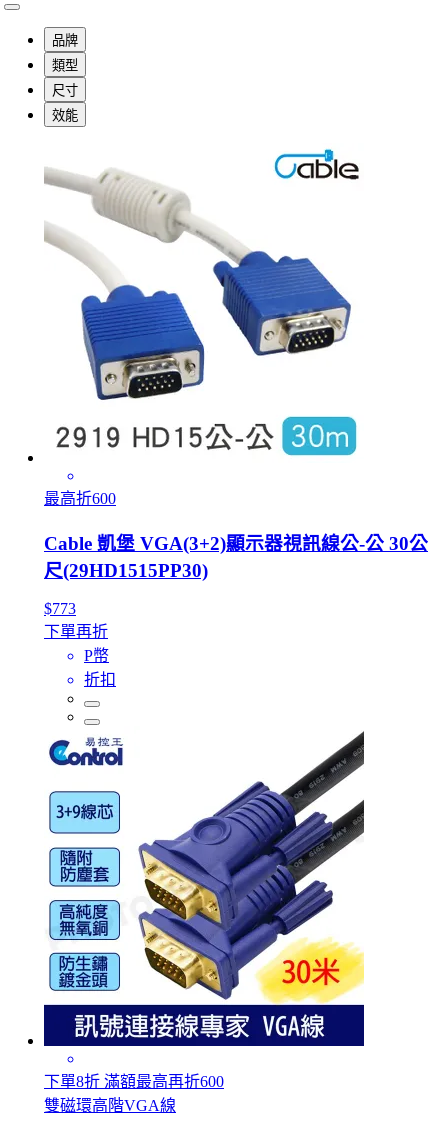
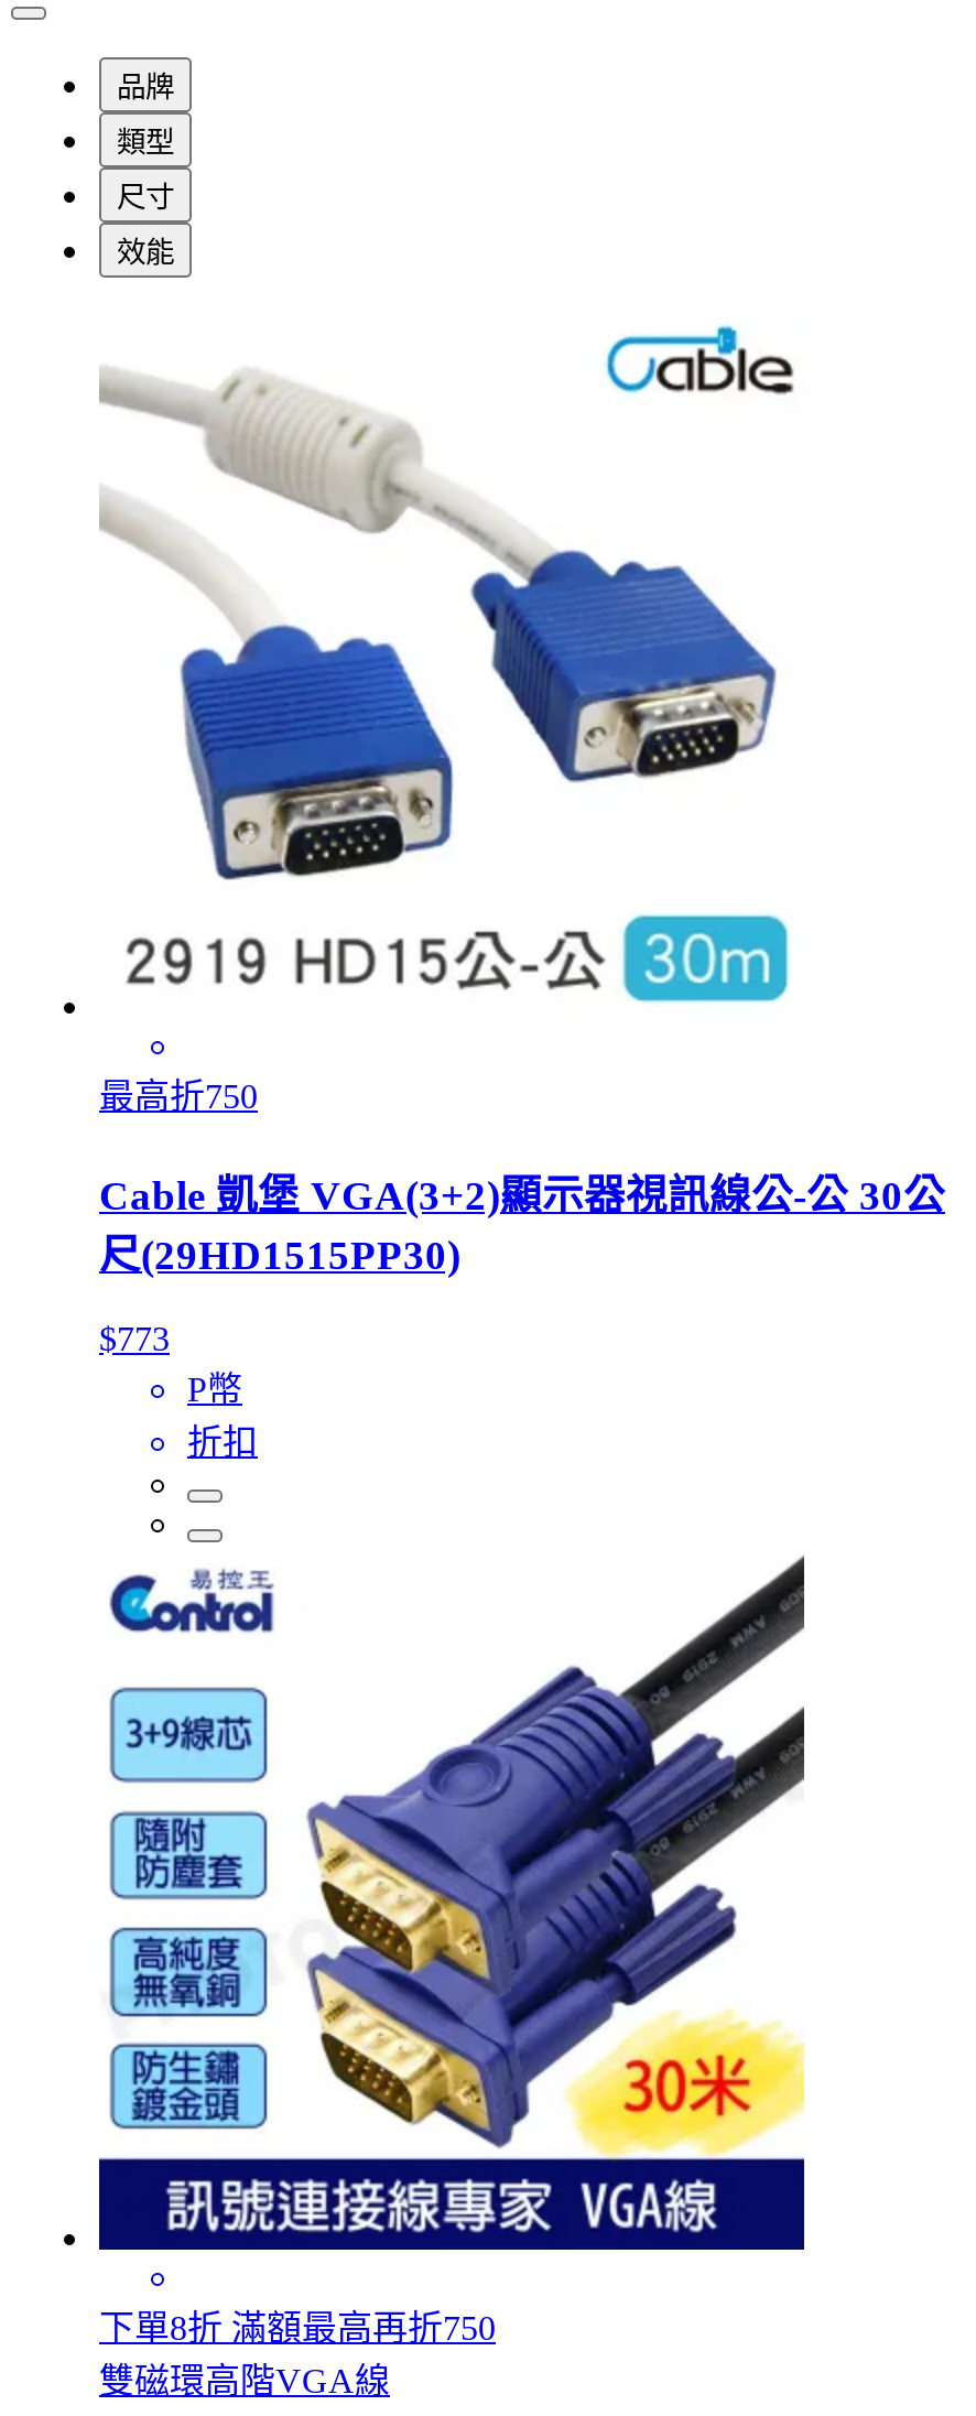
- 最高折600
+ 最高折750

- 下單再折

- 下單8折 滿額最高再折600
+ 下單8折 滿額最高再折750
